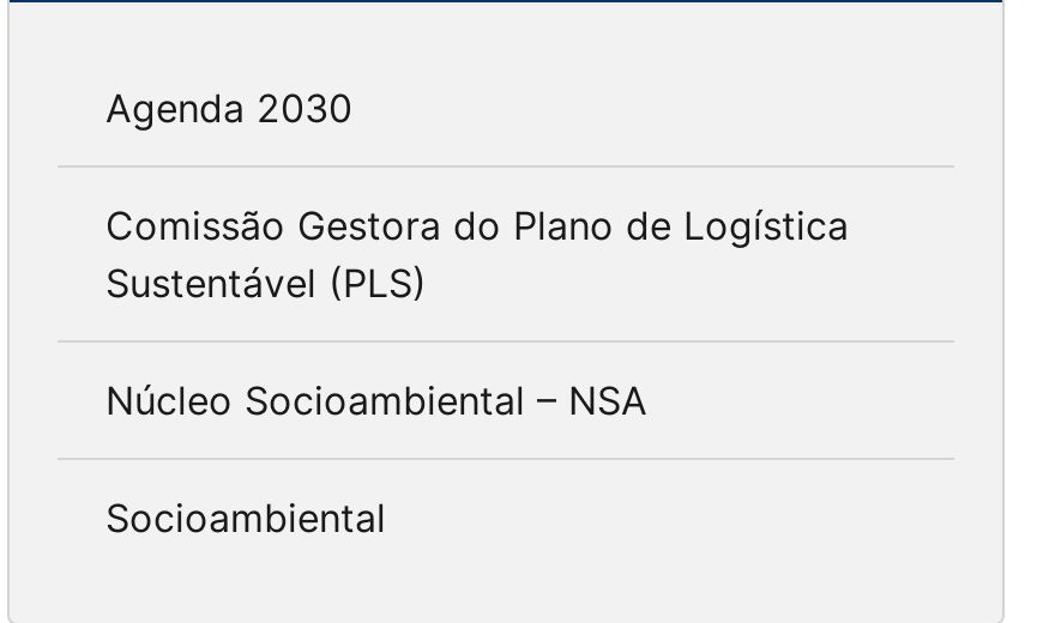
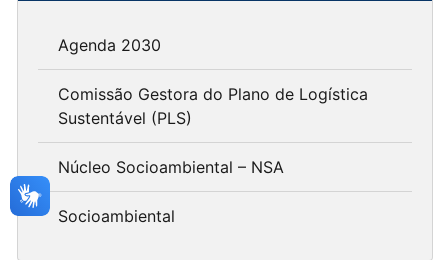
+ [image]
